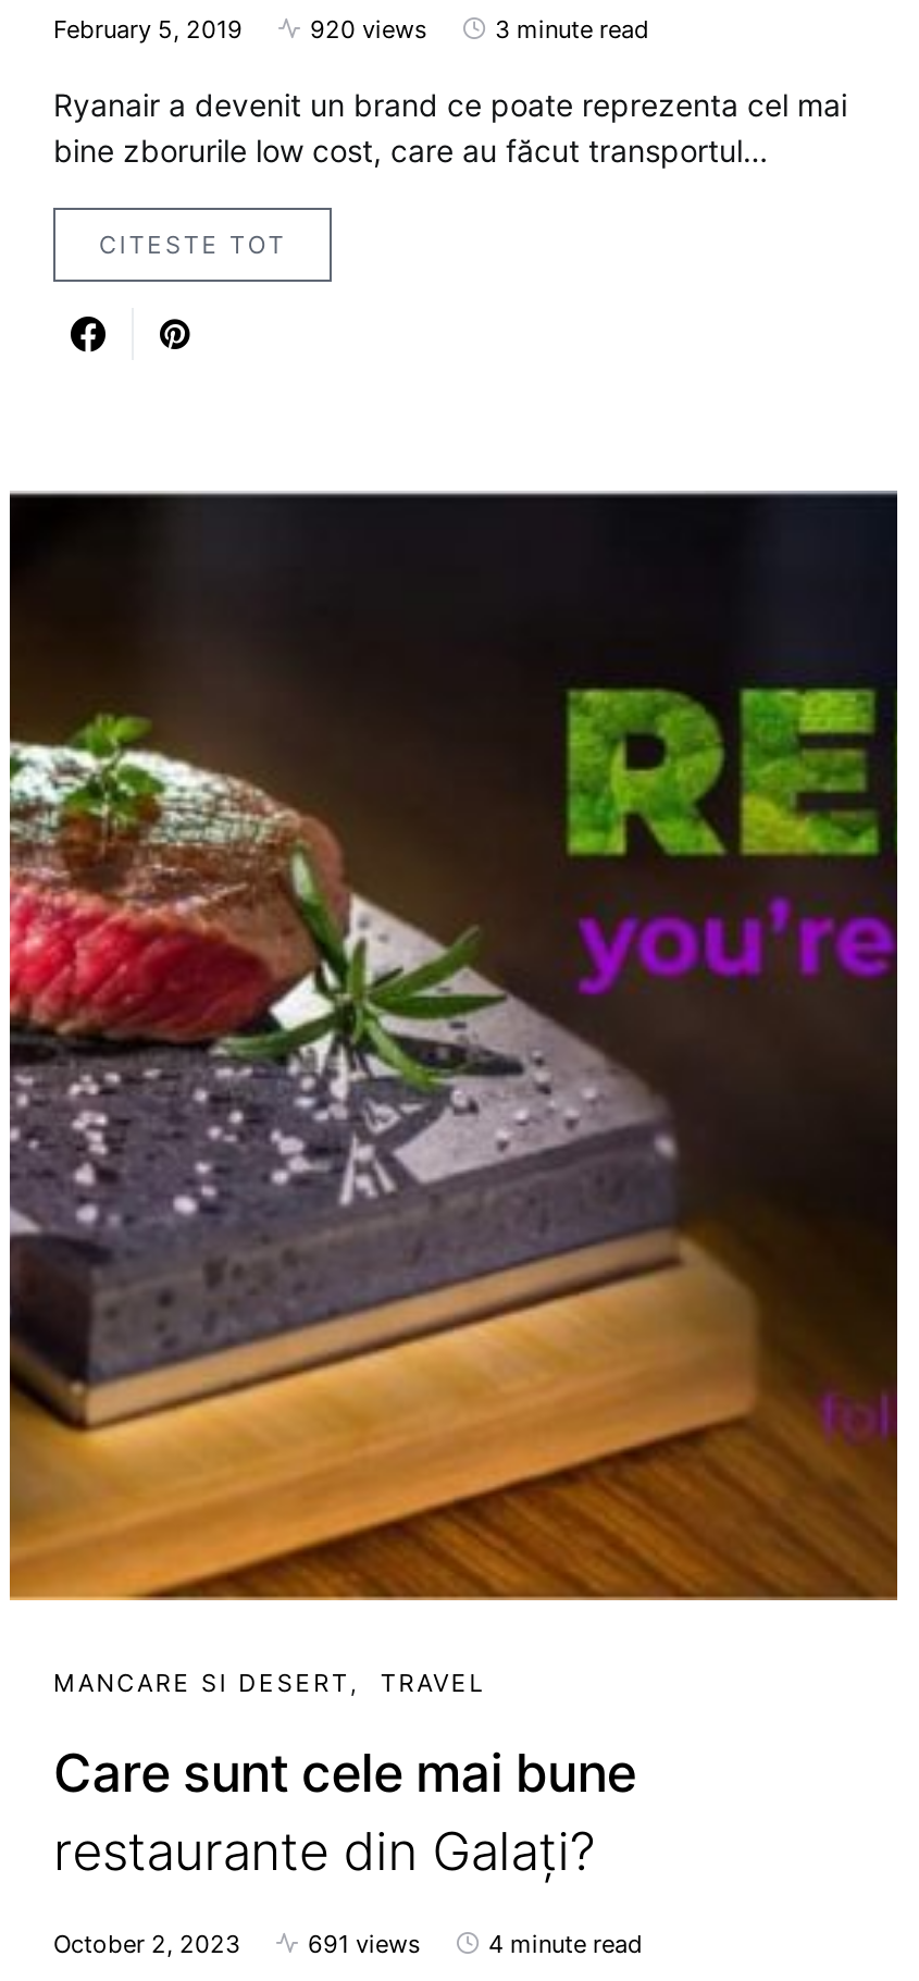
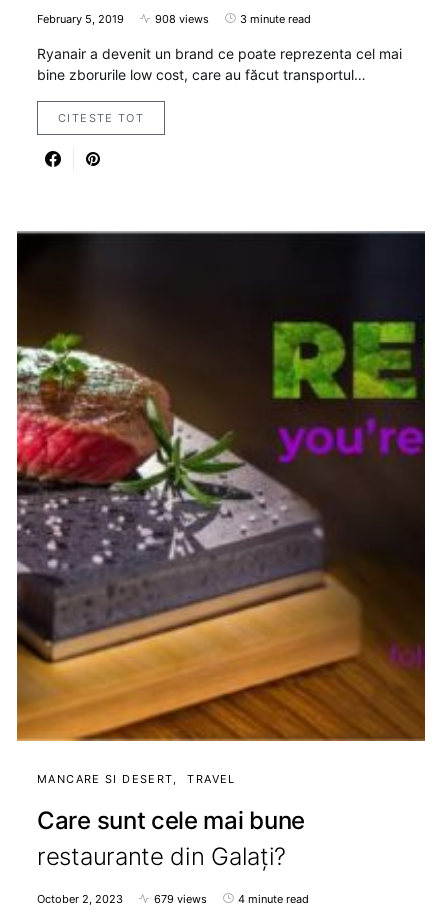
- 920 views
+ 908 views

- 691 views
+ 679 views
